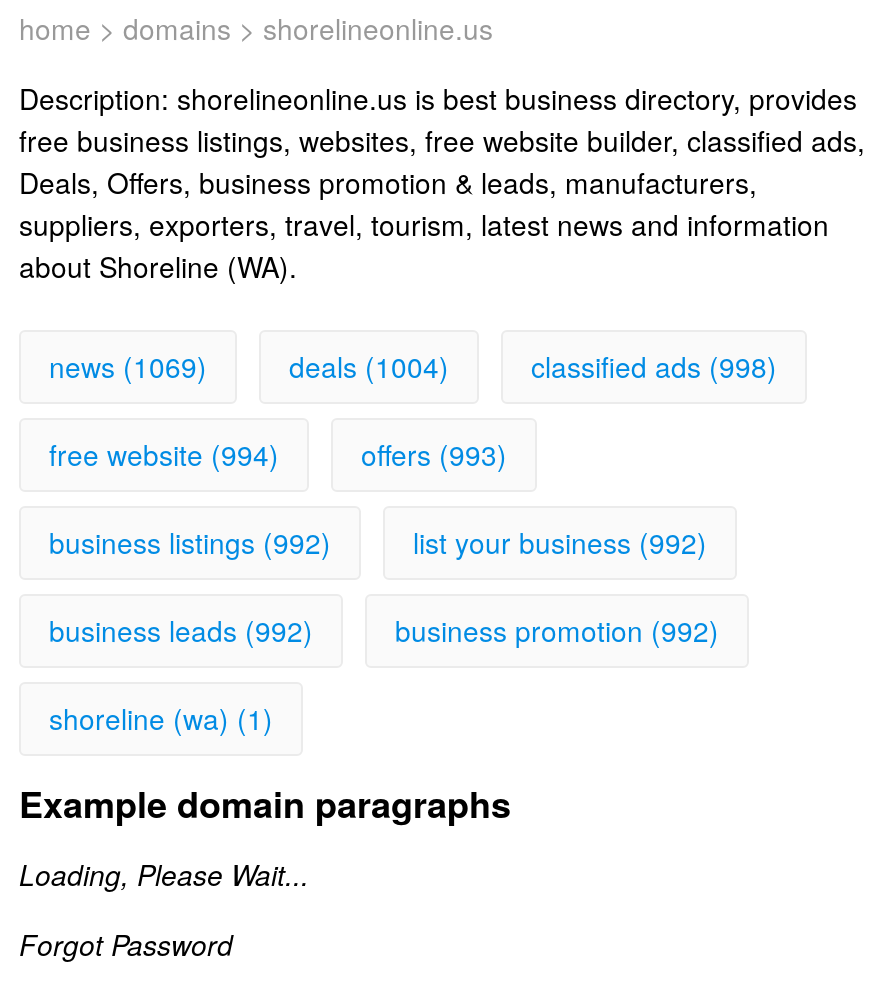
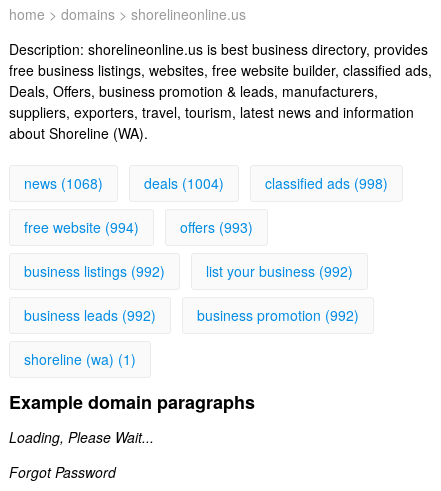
- news (1069)
+ news (1068)
